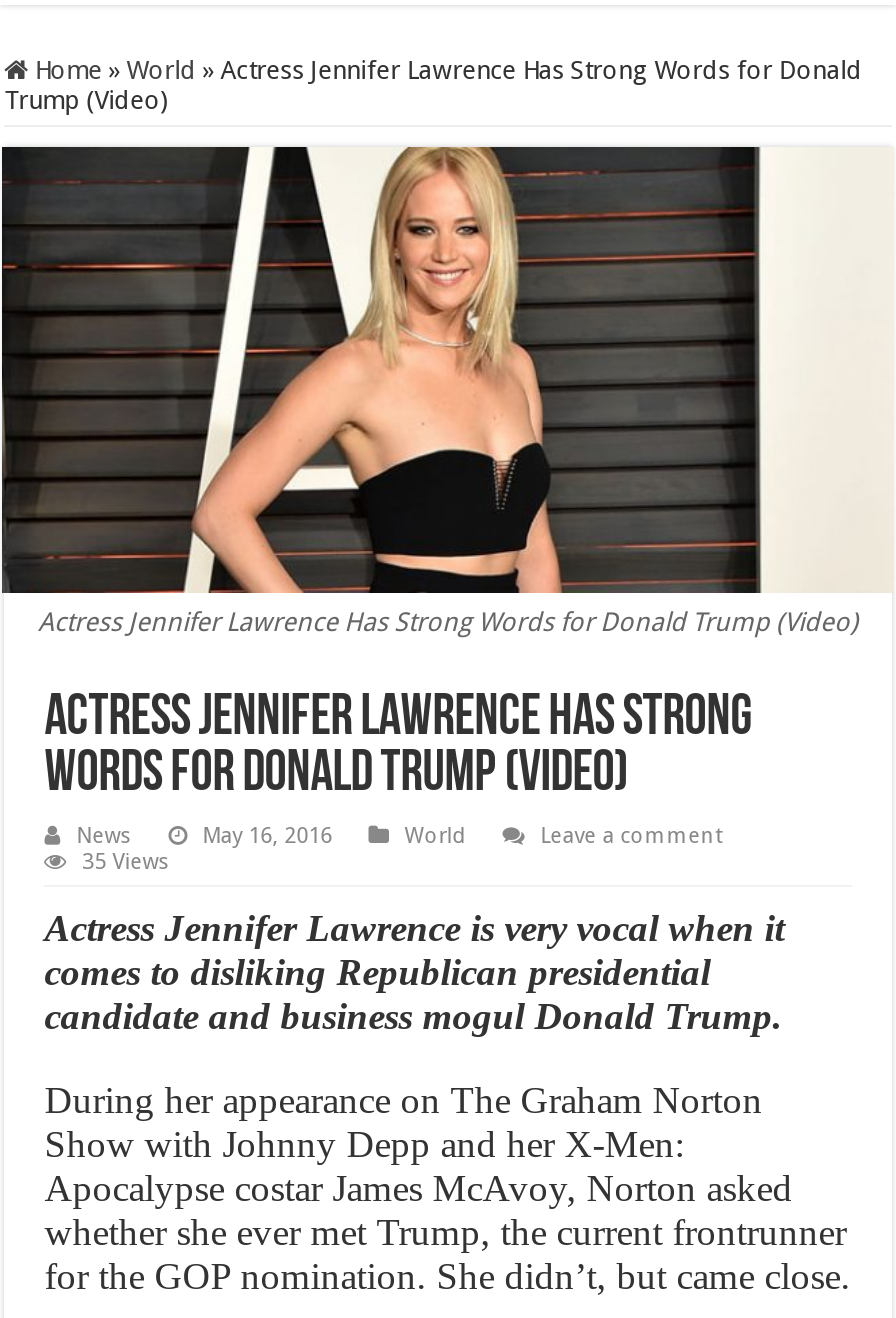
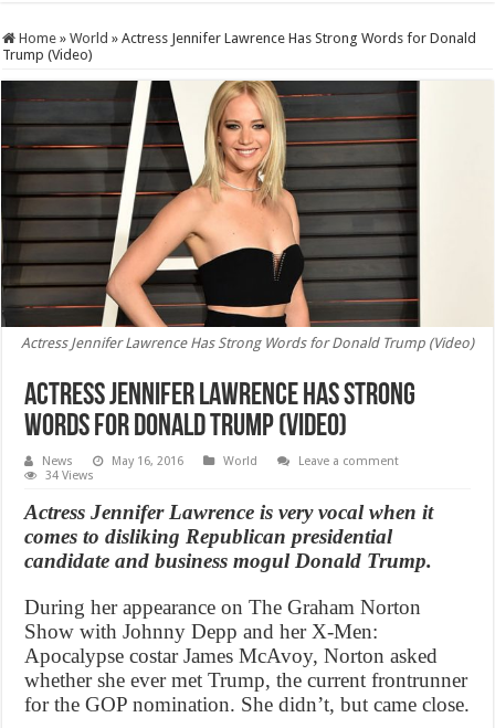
- 35 Views
+ 34 Views
